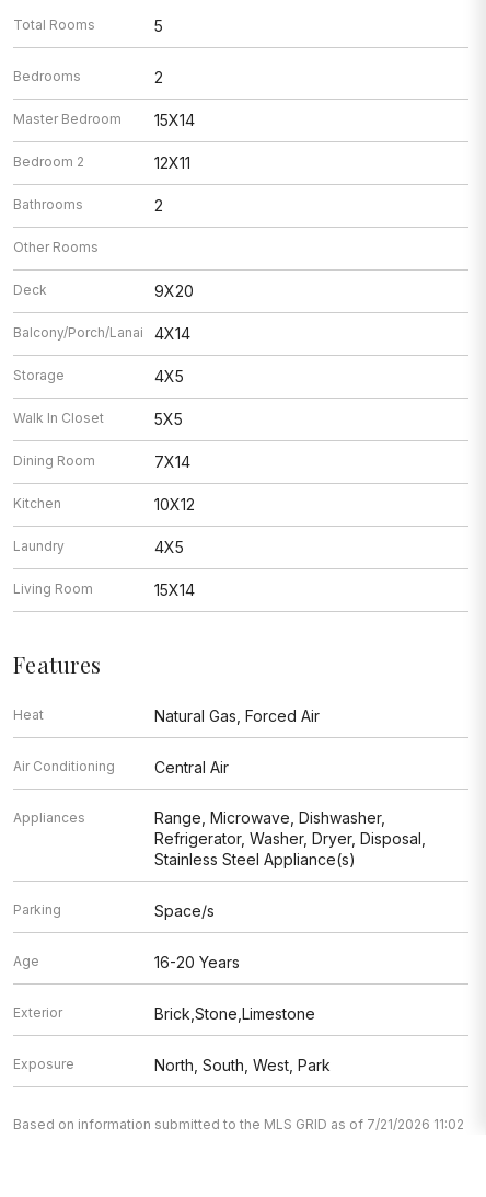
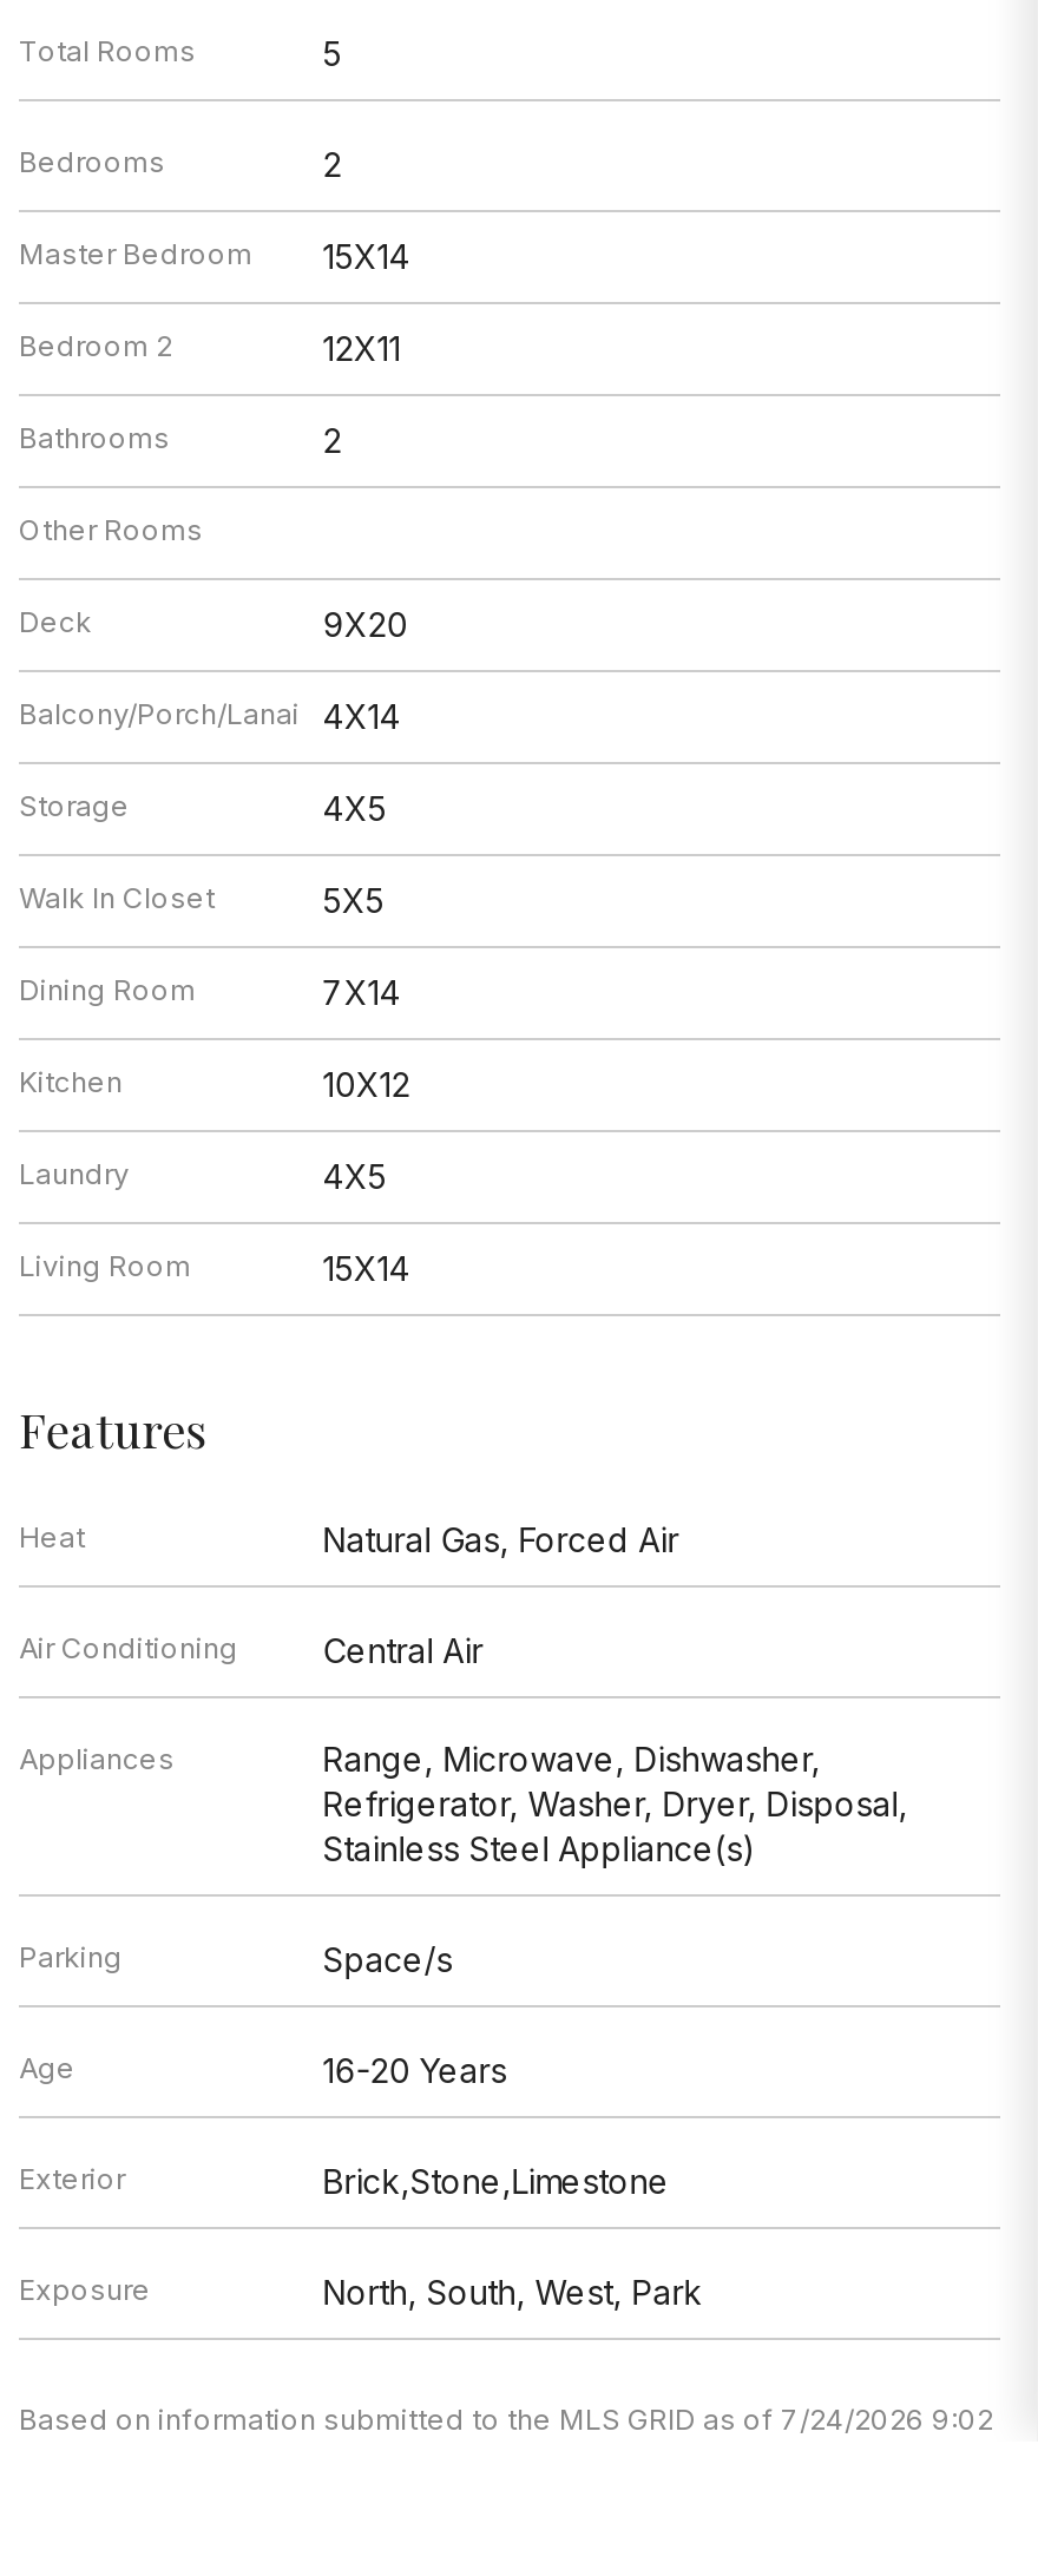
- Based on information submitted to the MLS GRID as of 7/21/2026 11:02
+ Based on information submitted to the MLS GRID as of 7/24/2026 9:02
